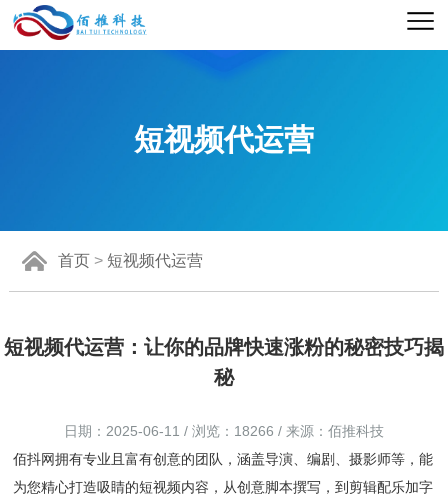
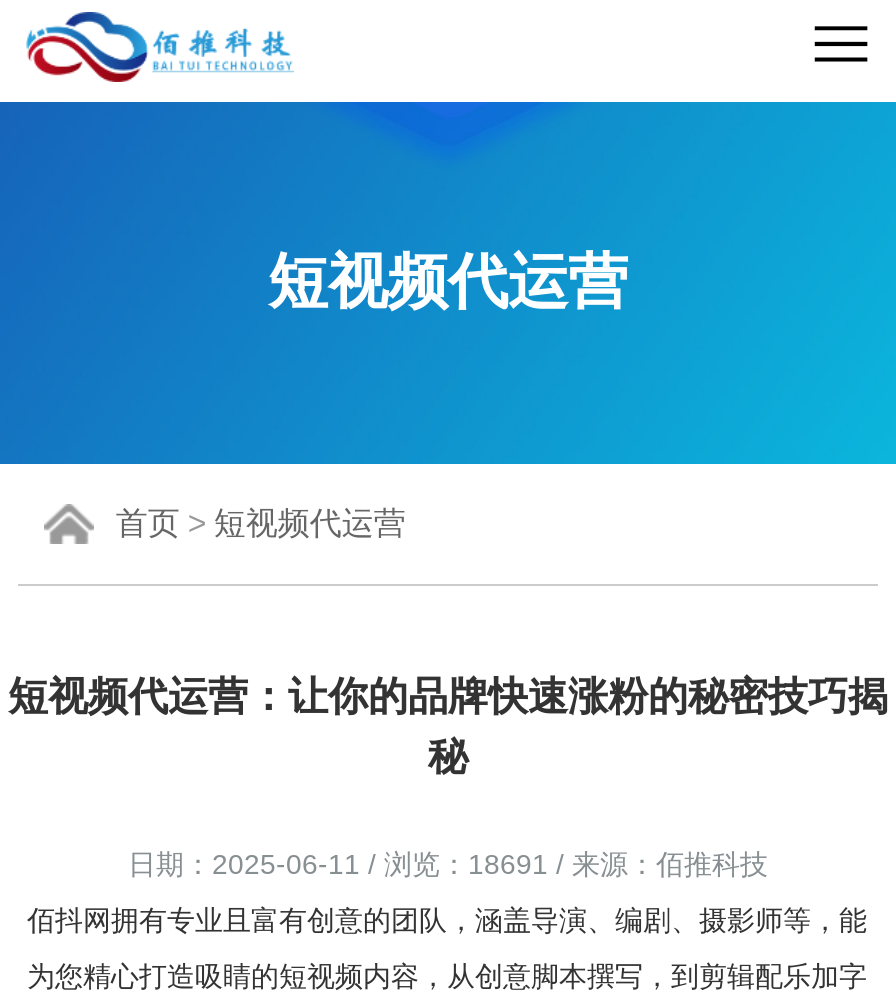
- 日期：2025-06-11 / 浏览：18266 / 来源：佰推科技
+ 日期：2025-06-11 / 浏览：18691 / 来源：佰推科技
